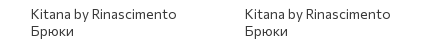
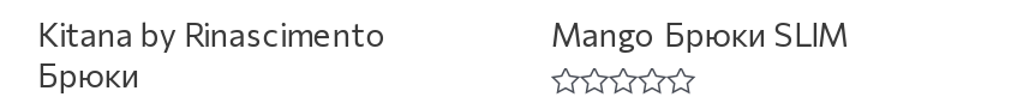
- Kitana by Rinascimento
- Брюки
+ Mango Брюки SLIM
